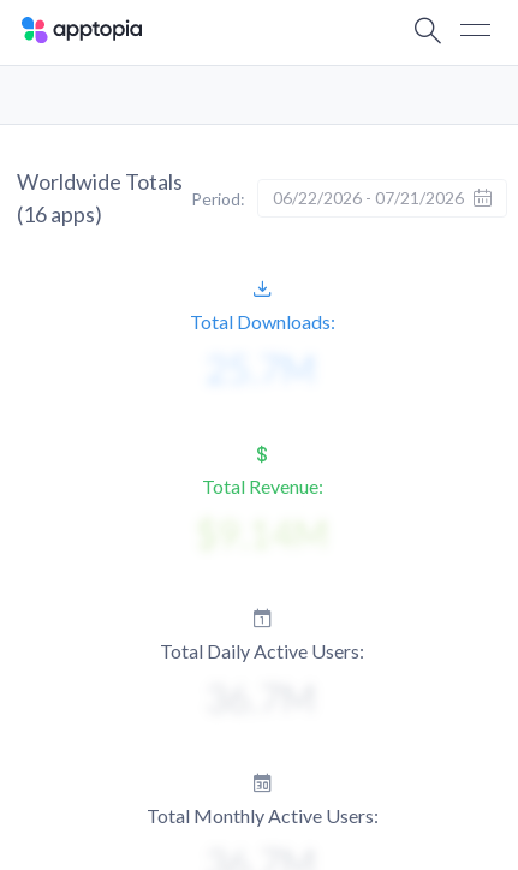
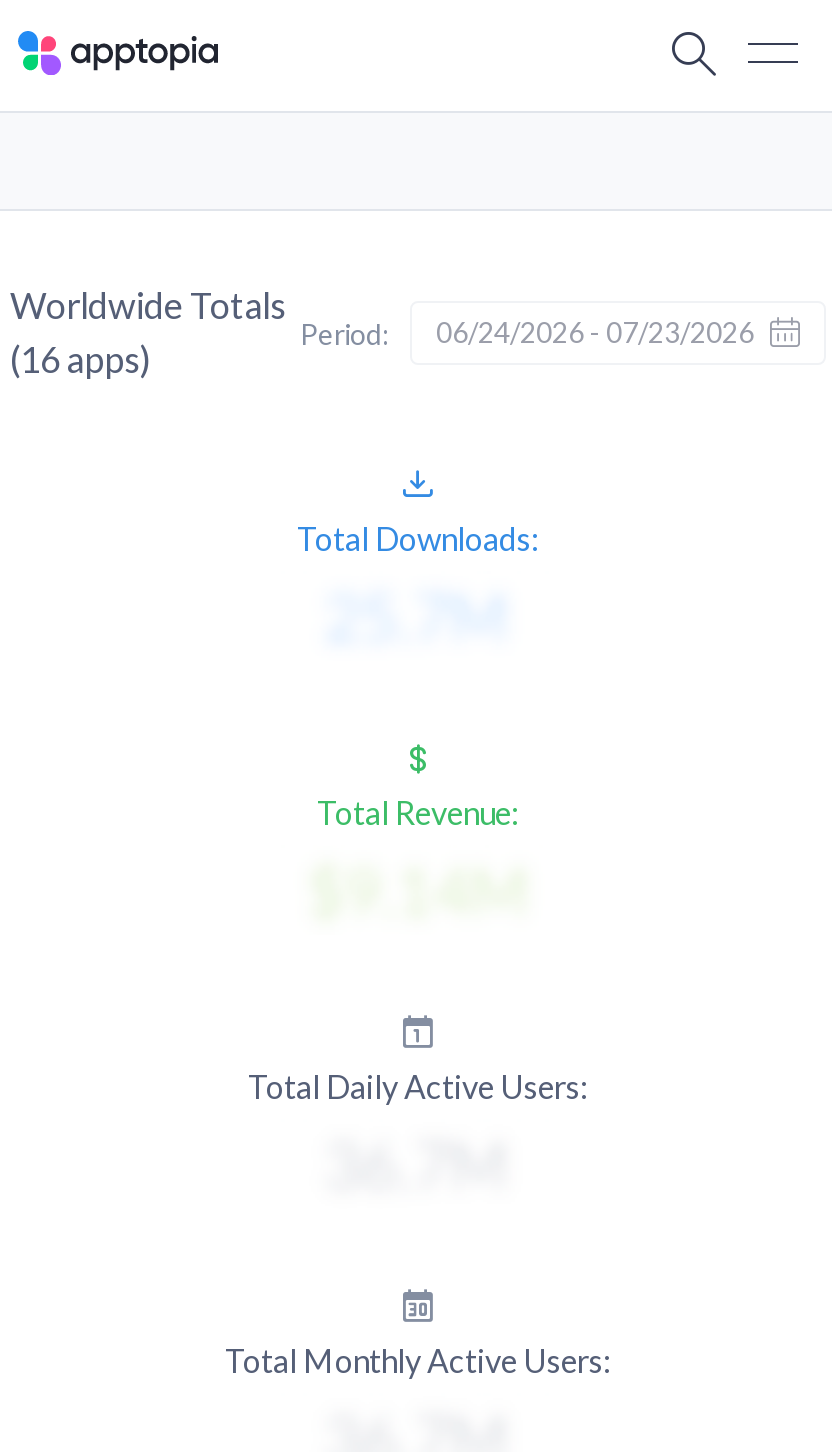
- Period: 06/22/2026 - 07/21/2026
+ Period: 06/24/2026 - 07/23/2026
